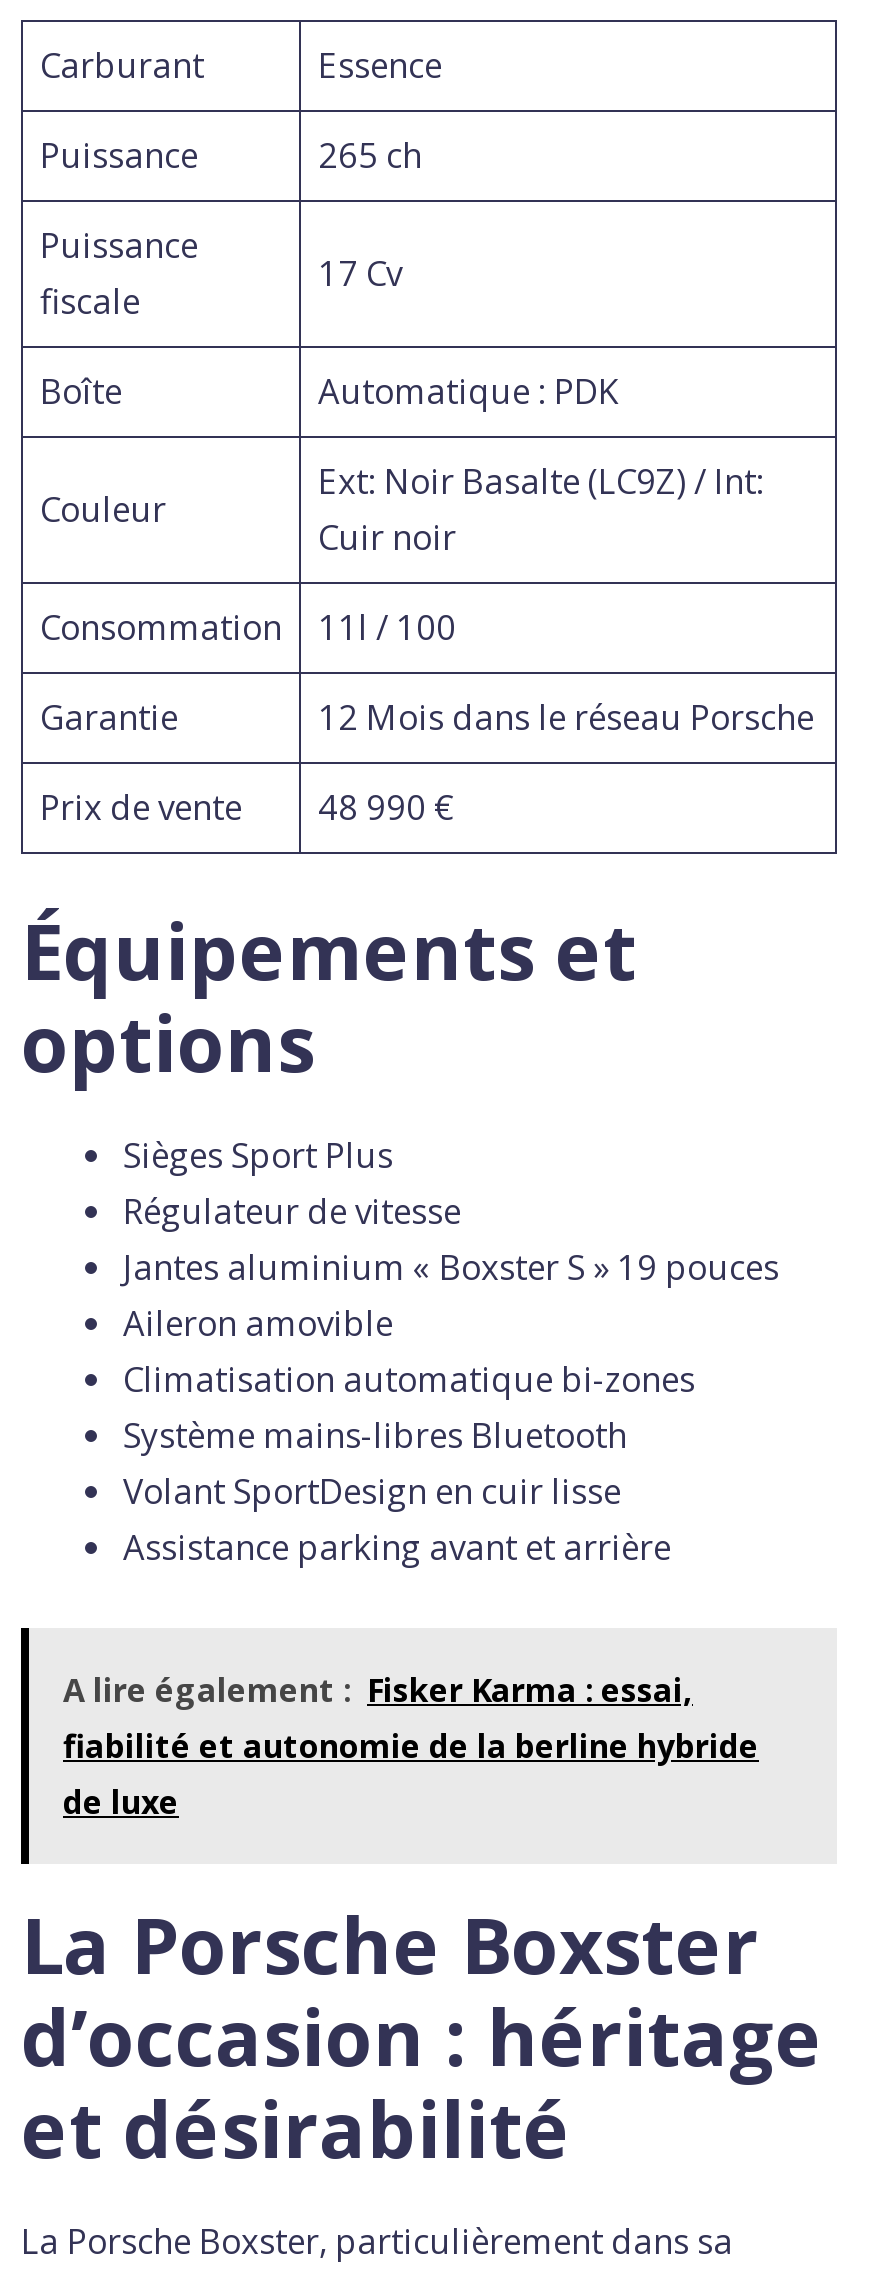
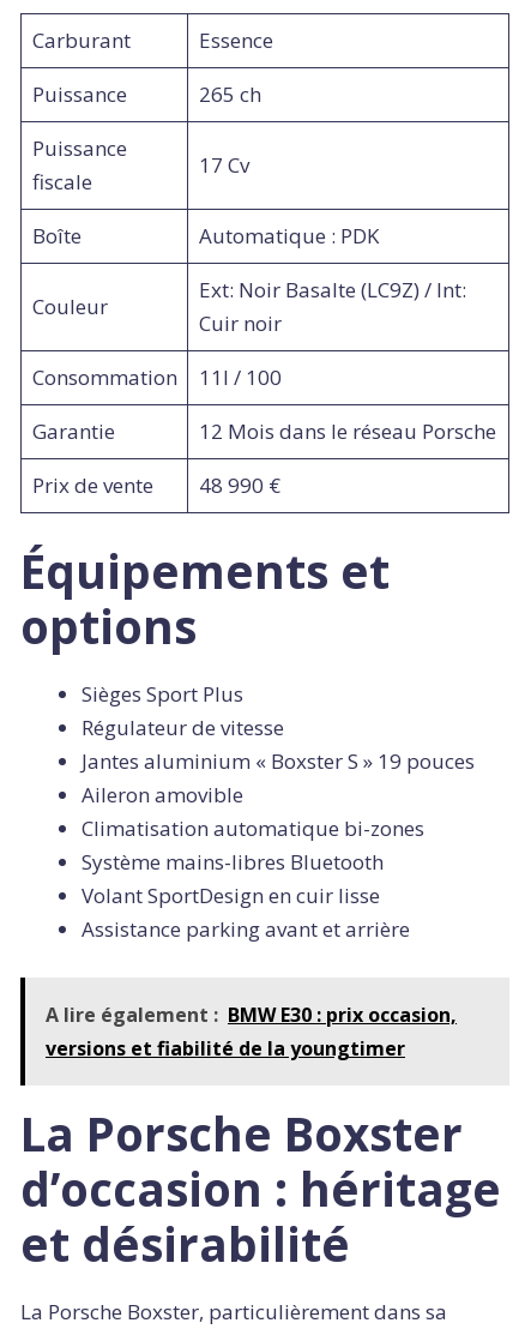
- A lire également : Fisker Karma : essai,
- fiabilité et autonomie de la berline hybride
- de luxe
+ A lire également : BMW E30 : prix occasion,
+ versions et fiabilité de la youngtimer
